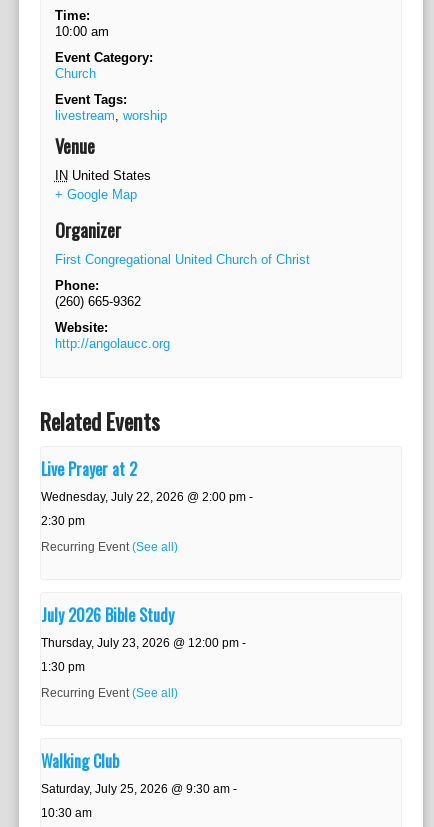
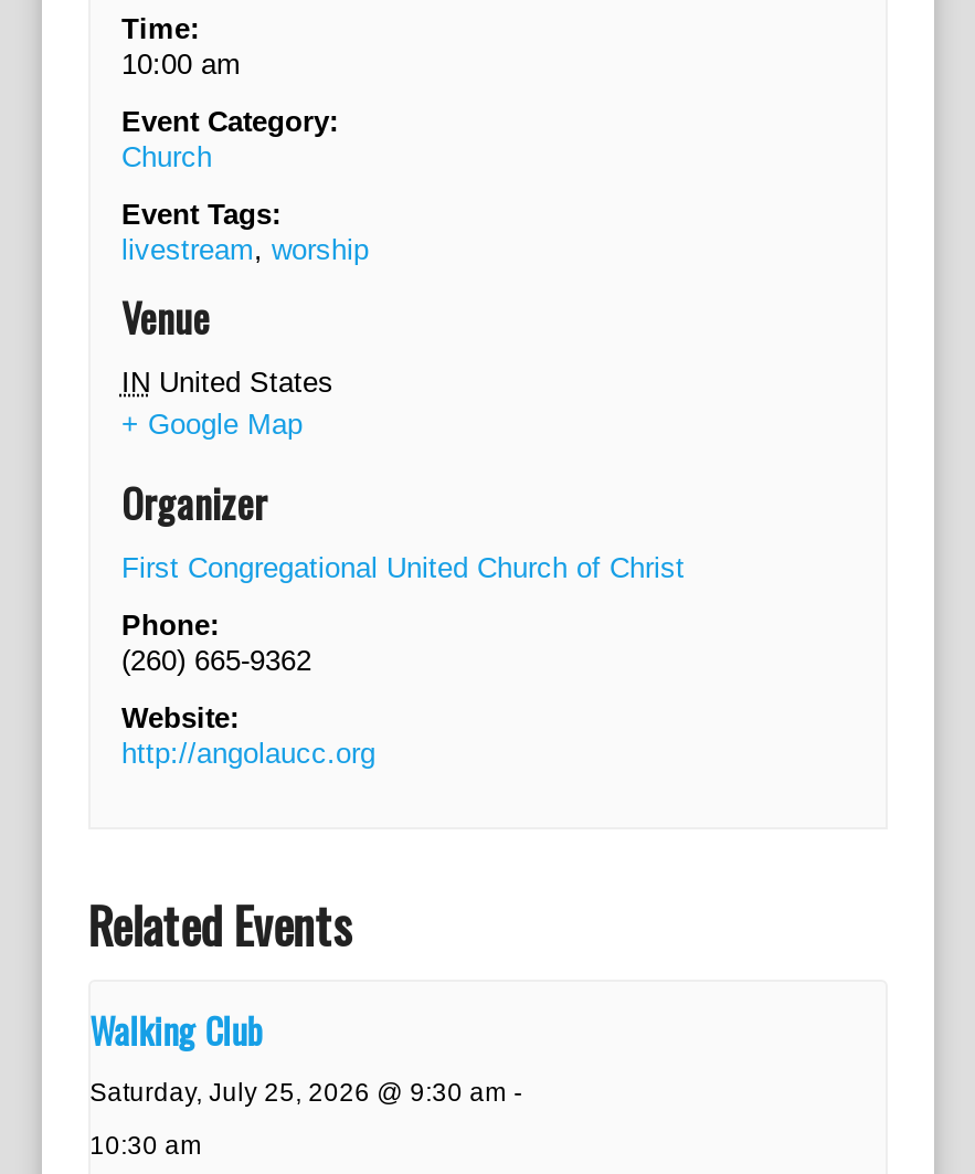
- Live Prayer at 2
- Wednesday, July 22, 2026 @ 2:00 pm -
- 2:30 pm
- Recurring Event (See all)
- July 2026 Bible Study
- Thursday, July 23, 2026 @ 12:00 pm -
- 1:30 pm
- Recurring Event (See all)
